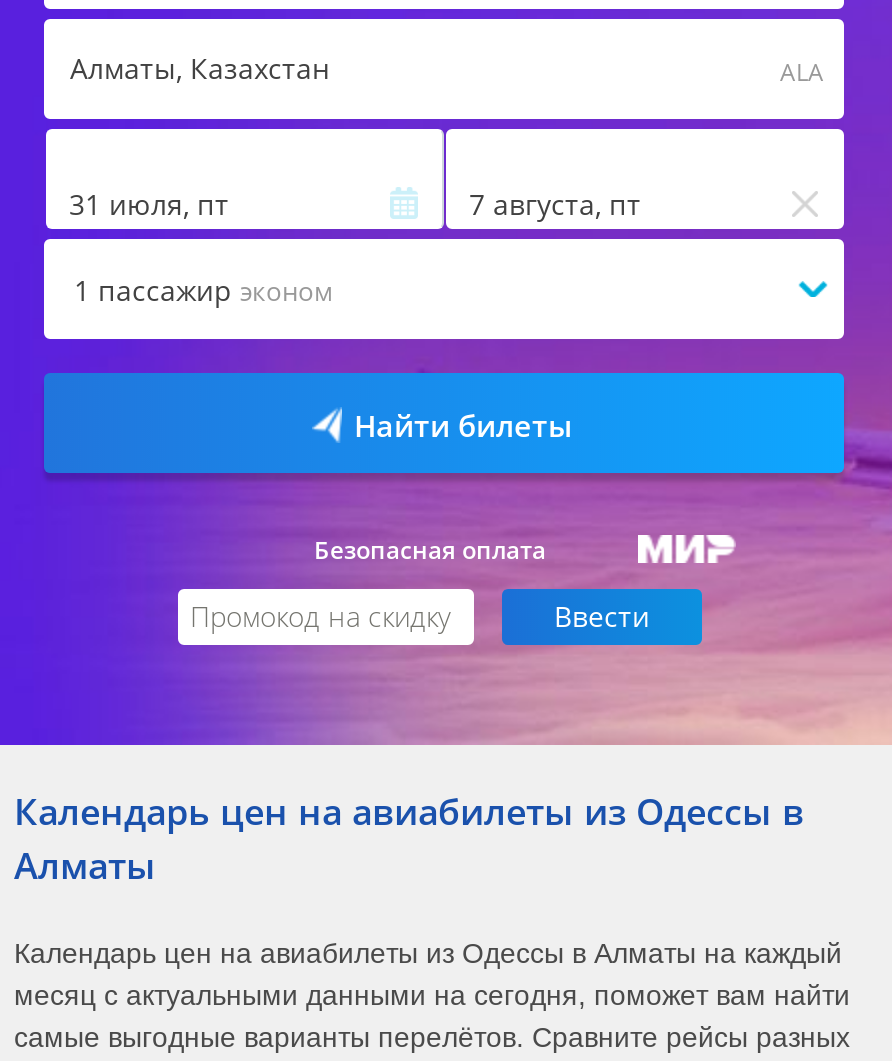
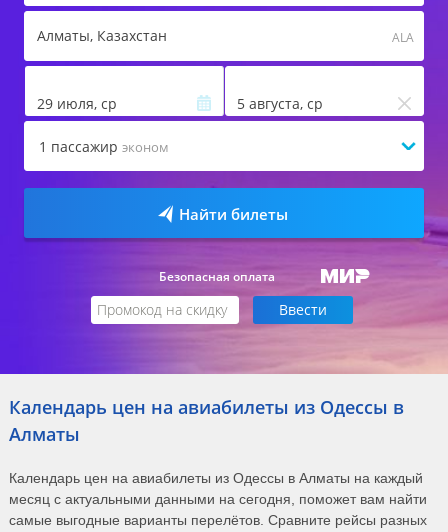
- 31 июля, пт
+ 29 июля, ср

- 7 августа, пт
+ 5 августа, ср
